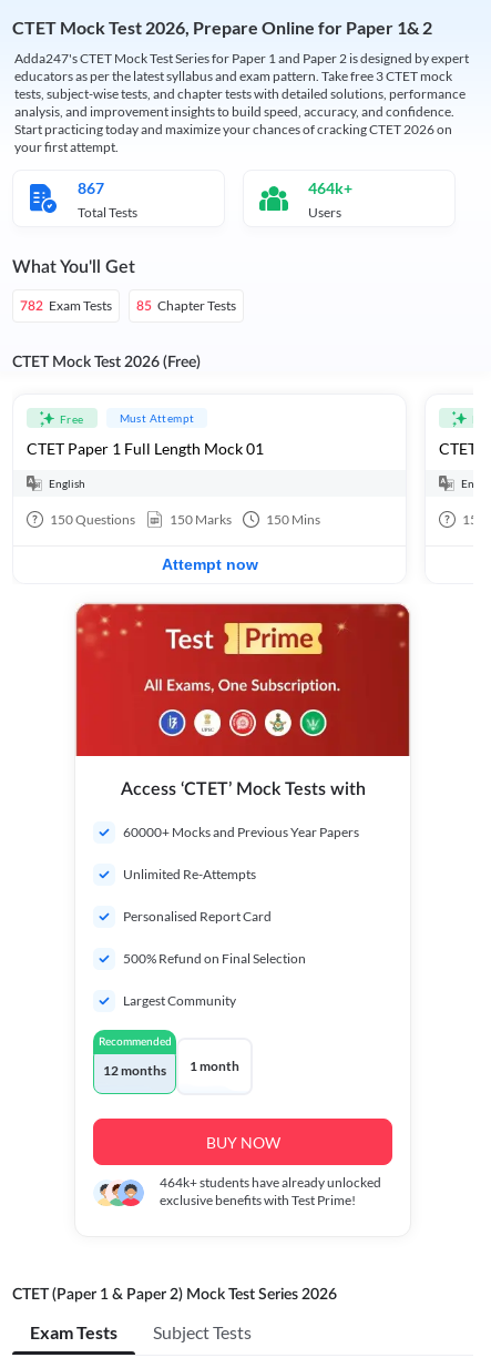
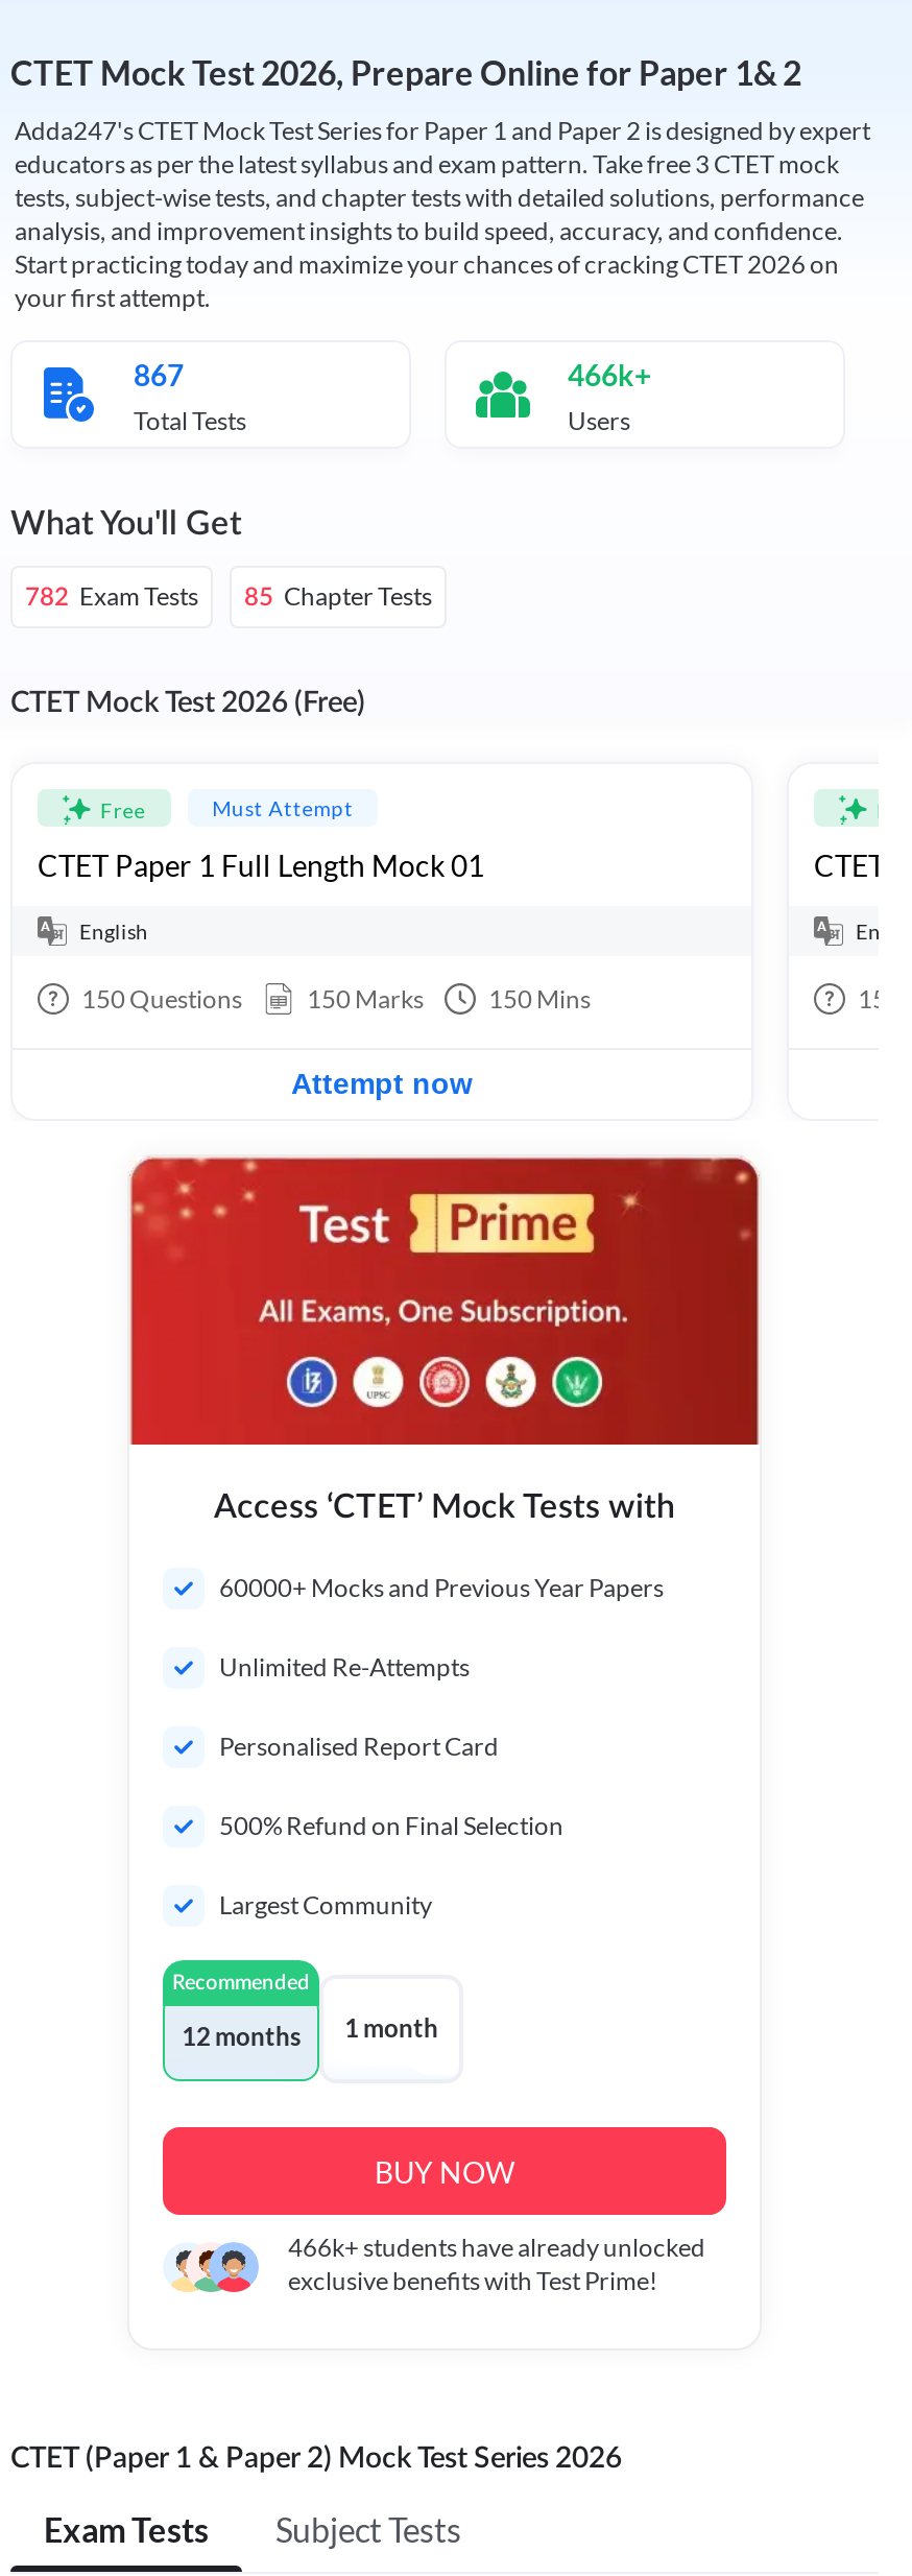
- 464k+
+ 466k+

- 464k+ students have already unlocked
+ 466k+ students have already unlocked
